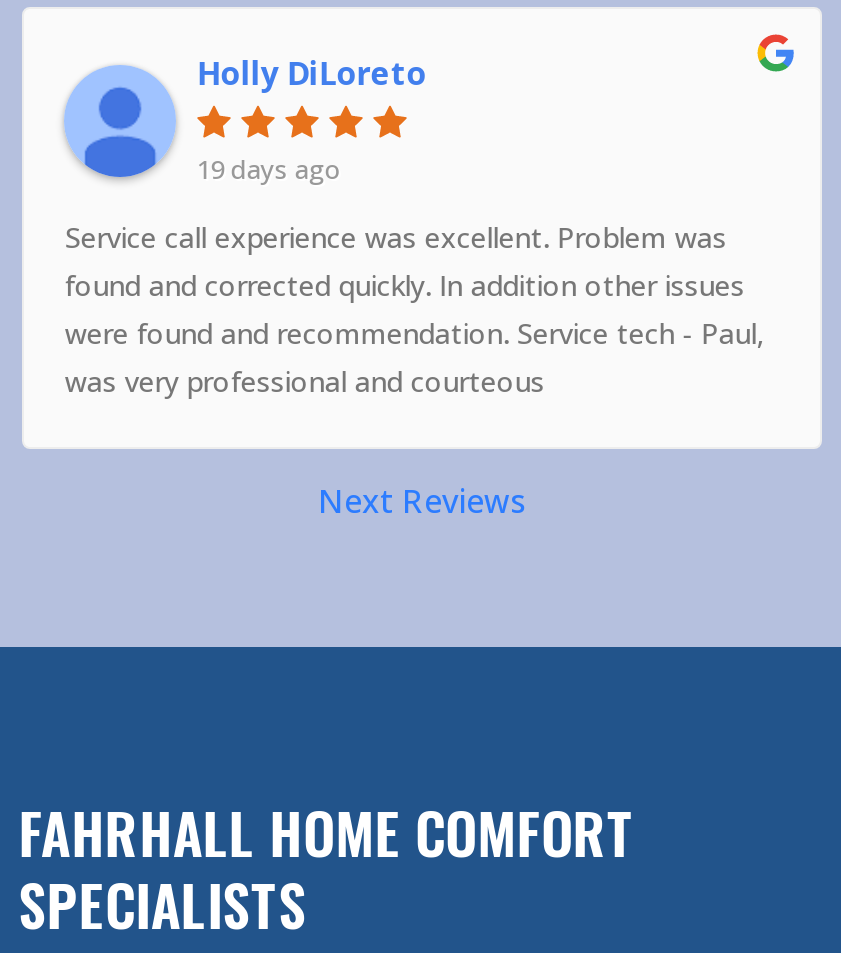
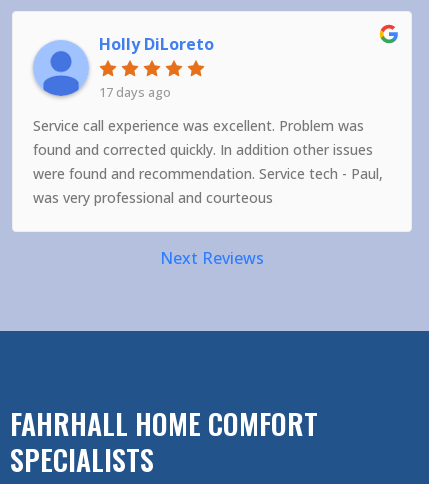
- 19 days ago
+ 17 days ago
